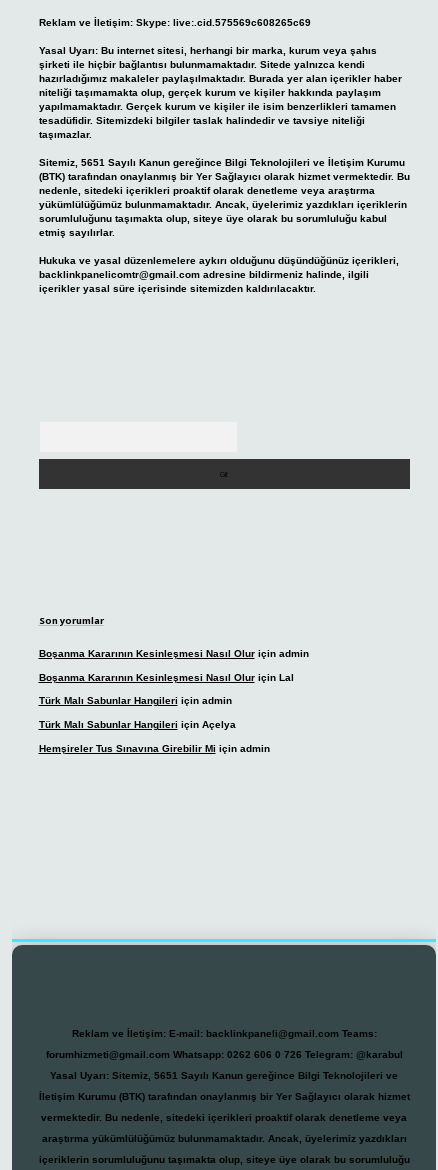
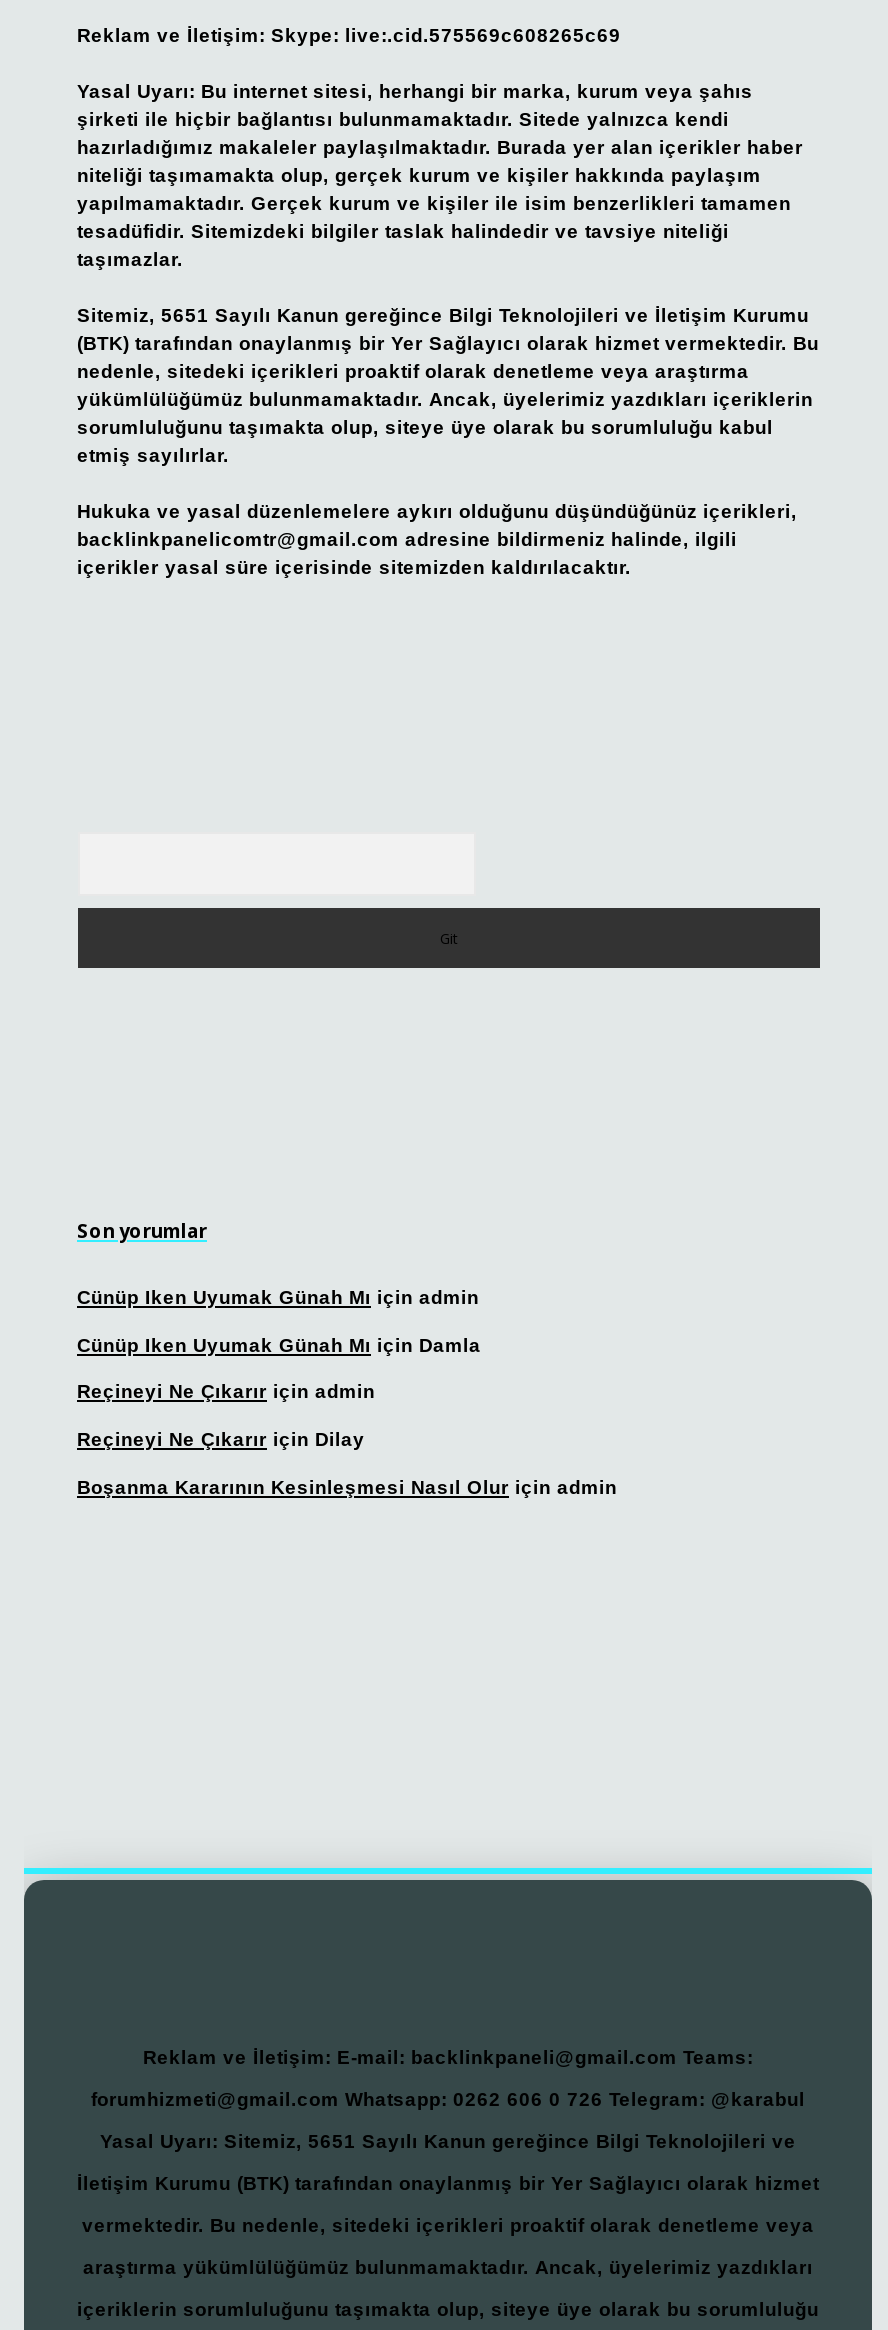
+ Cünüp Iken Uyumak Günah Mı için admin
+ Cünüp Iken Uyumak Günah Mı için Damla
+ Reçineyi Ne Çıkarır için admin
+ Reçineyi Ne Çıkarır için Dilay

moved down: Boşanma Kararının Kesinleşmesi Nasıl Olur için admin

- Boşanma Kararının Kesinleşmesi Nasıl Olur için Lal
- Türk Malı Sabunlar Hangileri için admin
- Türk Malı Sabunlar Hangileri için Açelya
- Hemşireler Tus Sınavına Girebilir Mi için admin
